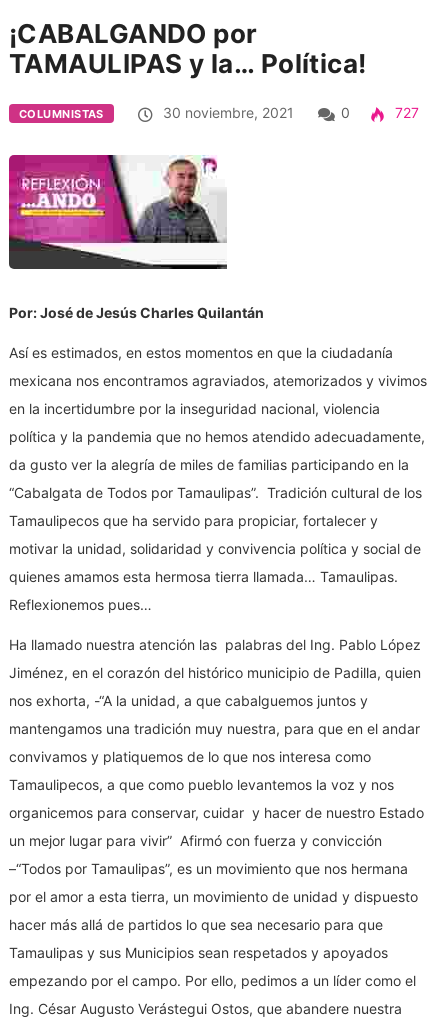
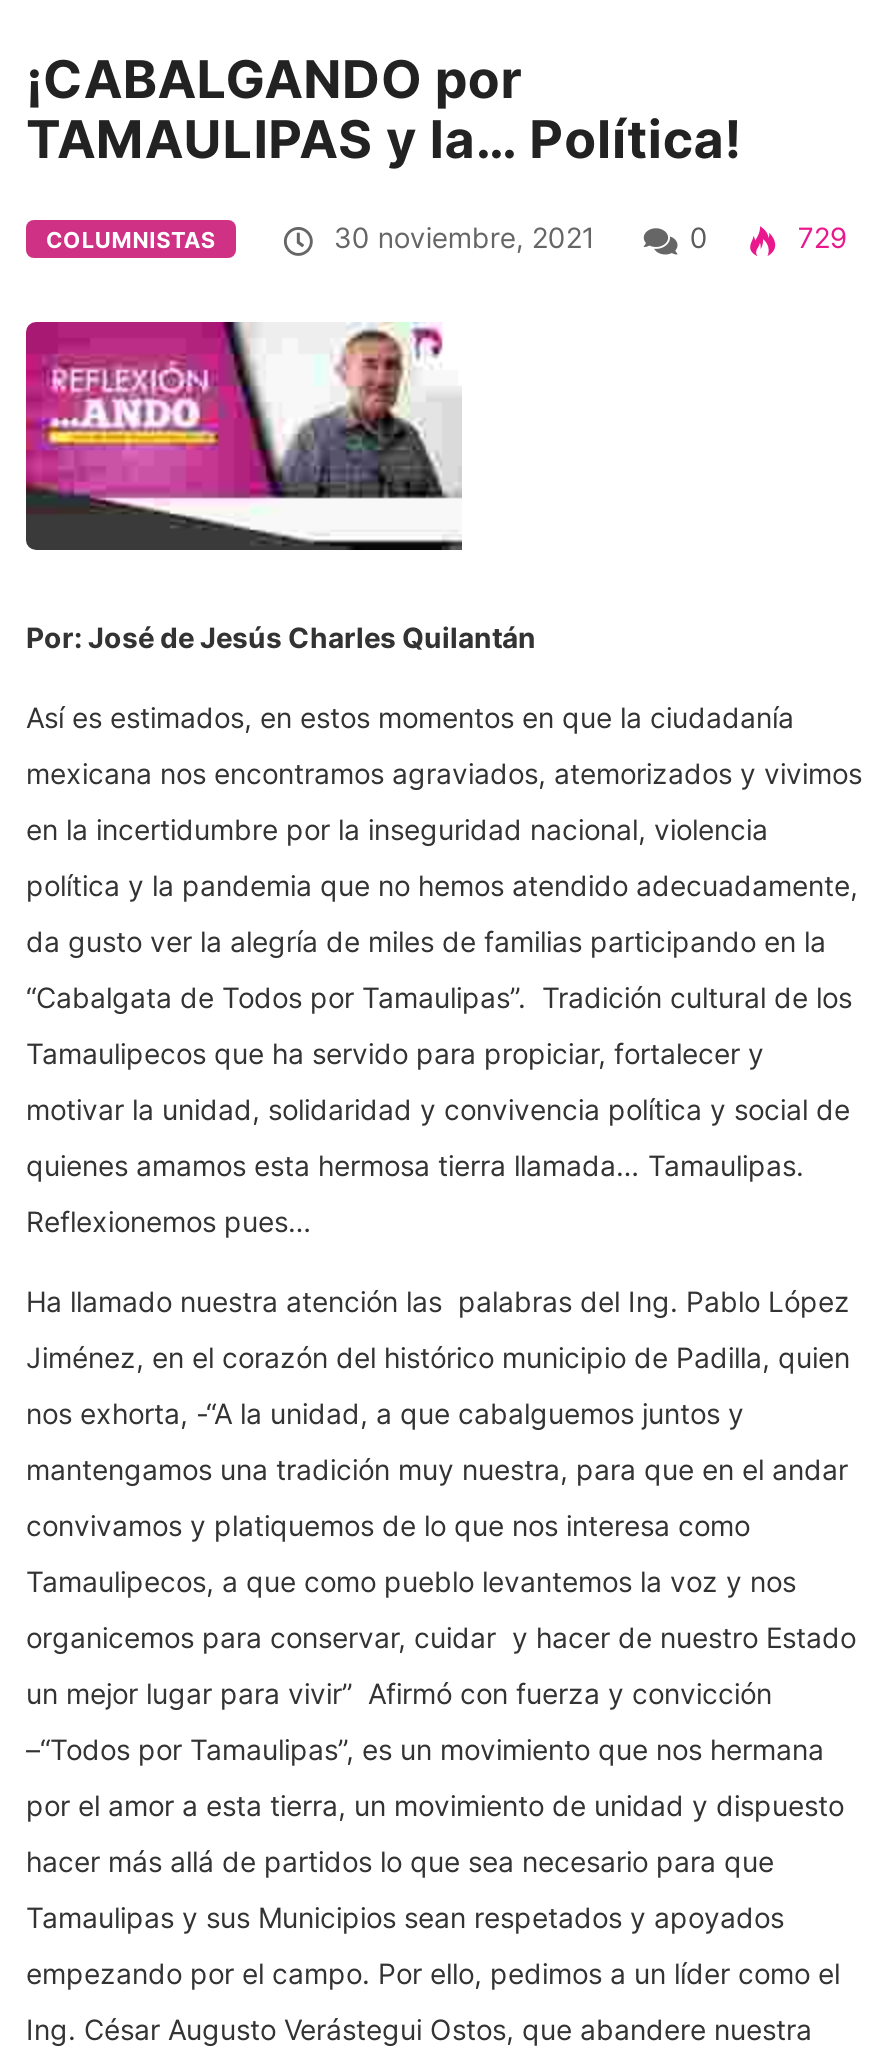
- 727
+ 729
